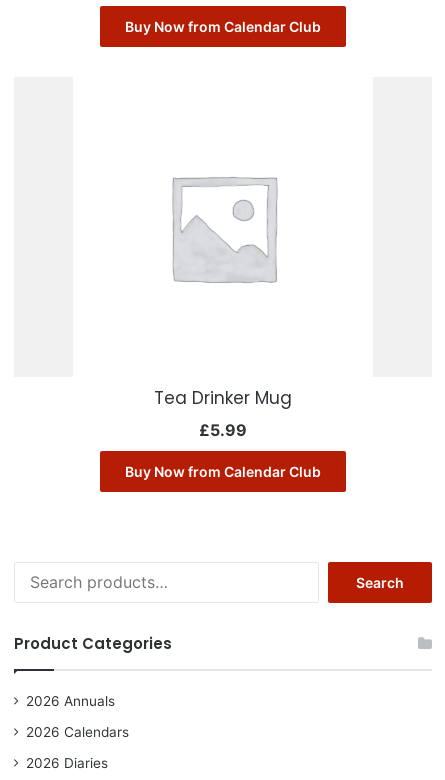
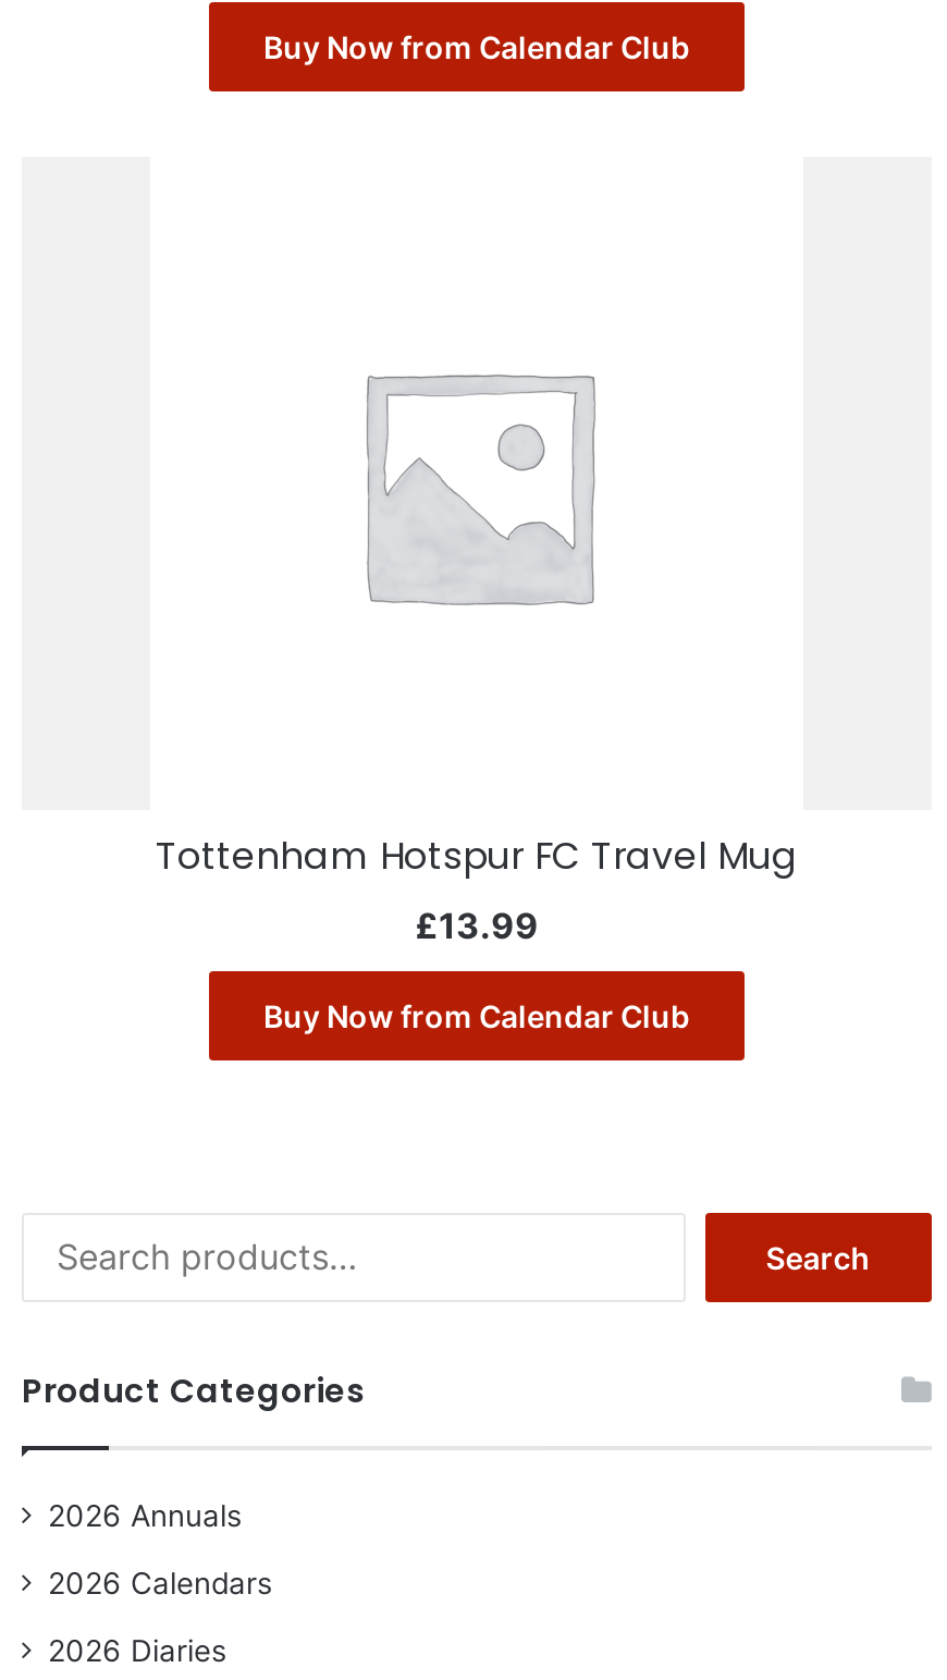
- Tea Drinker Mug
- £5.99
+ Tottenham Hotspur FC Travel Mug
+ £13.99
